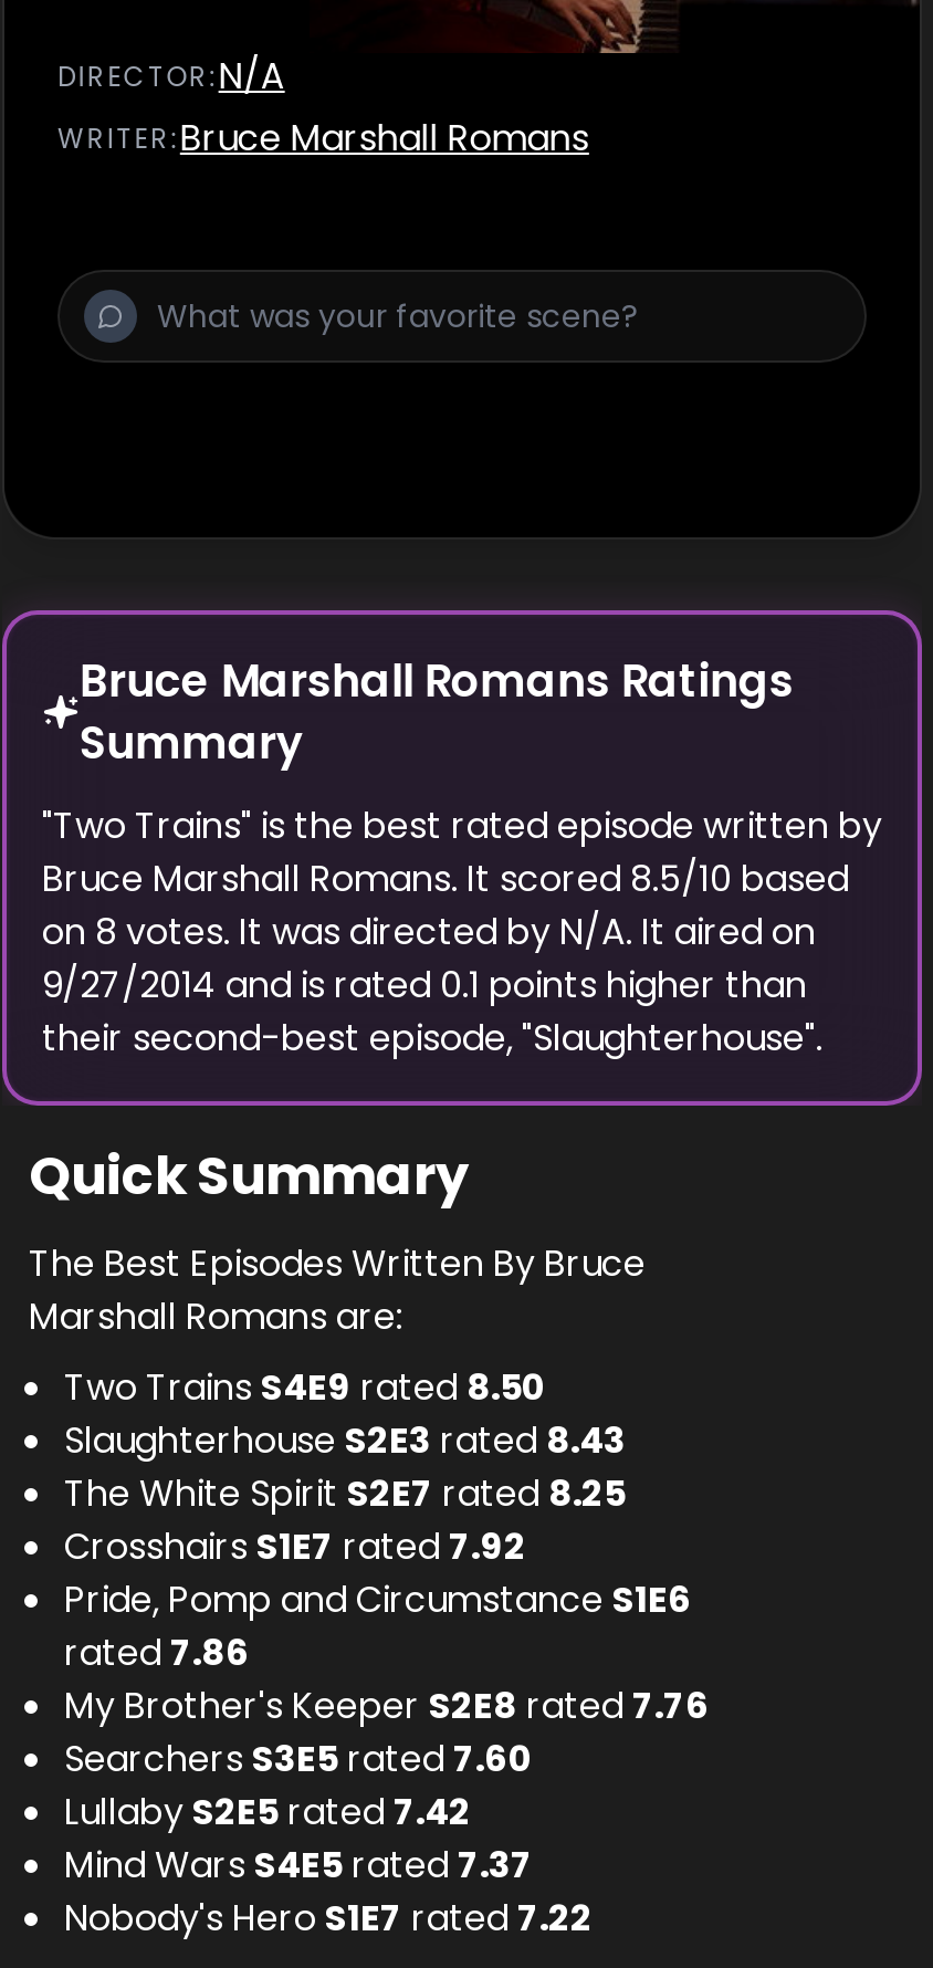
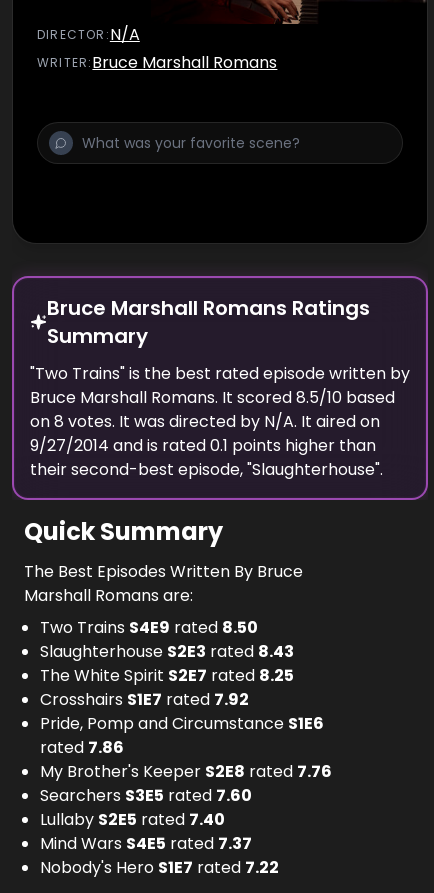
- Lullaby S2E5 rated 7.42
+ Lullaby S2E5 rated 7.40
